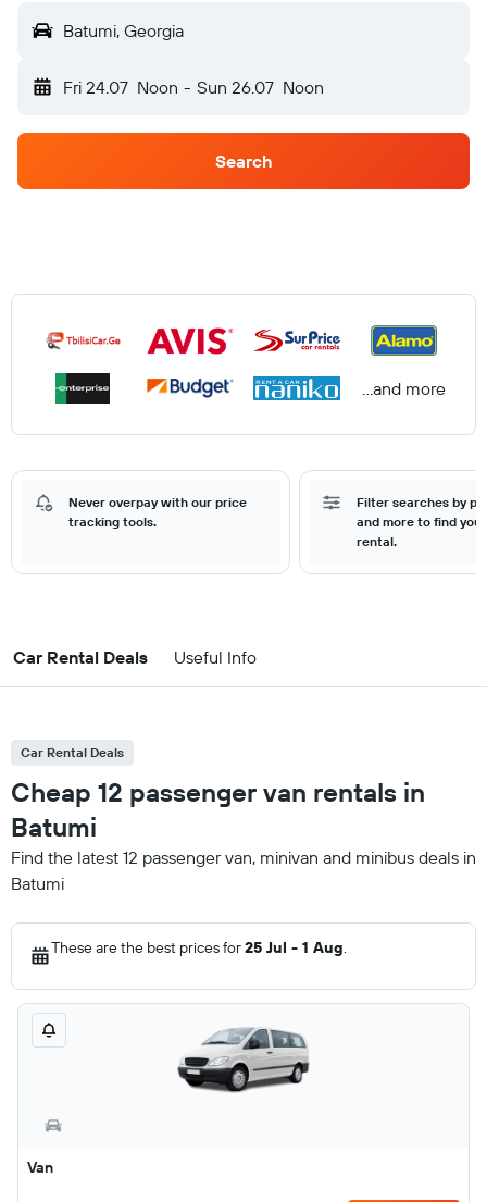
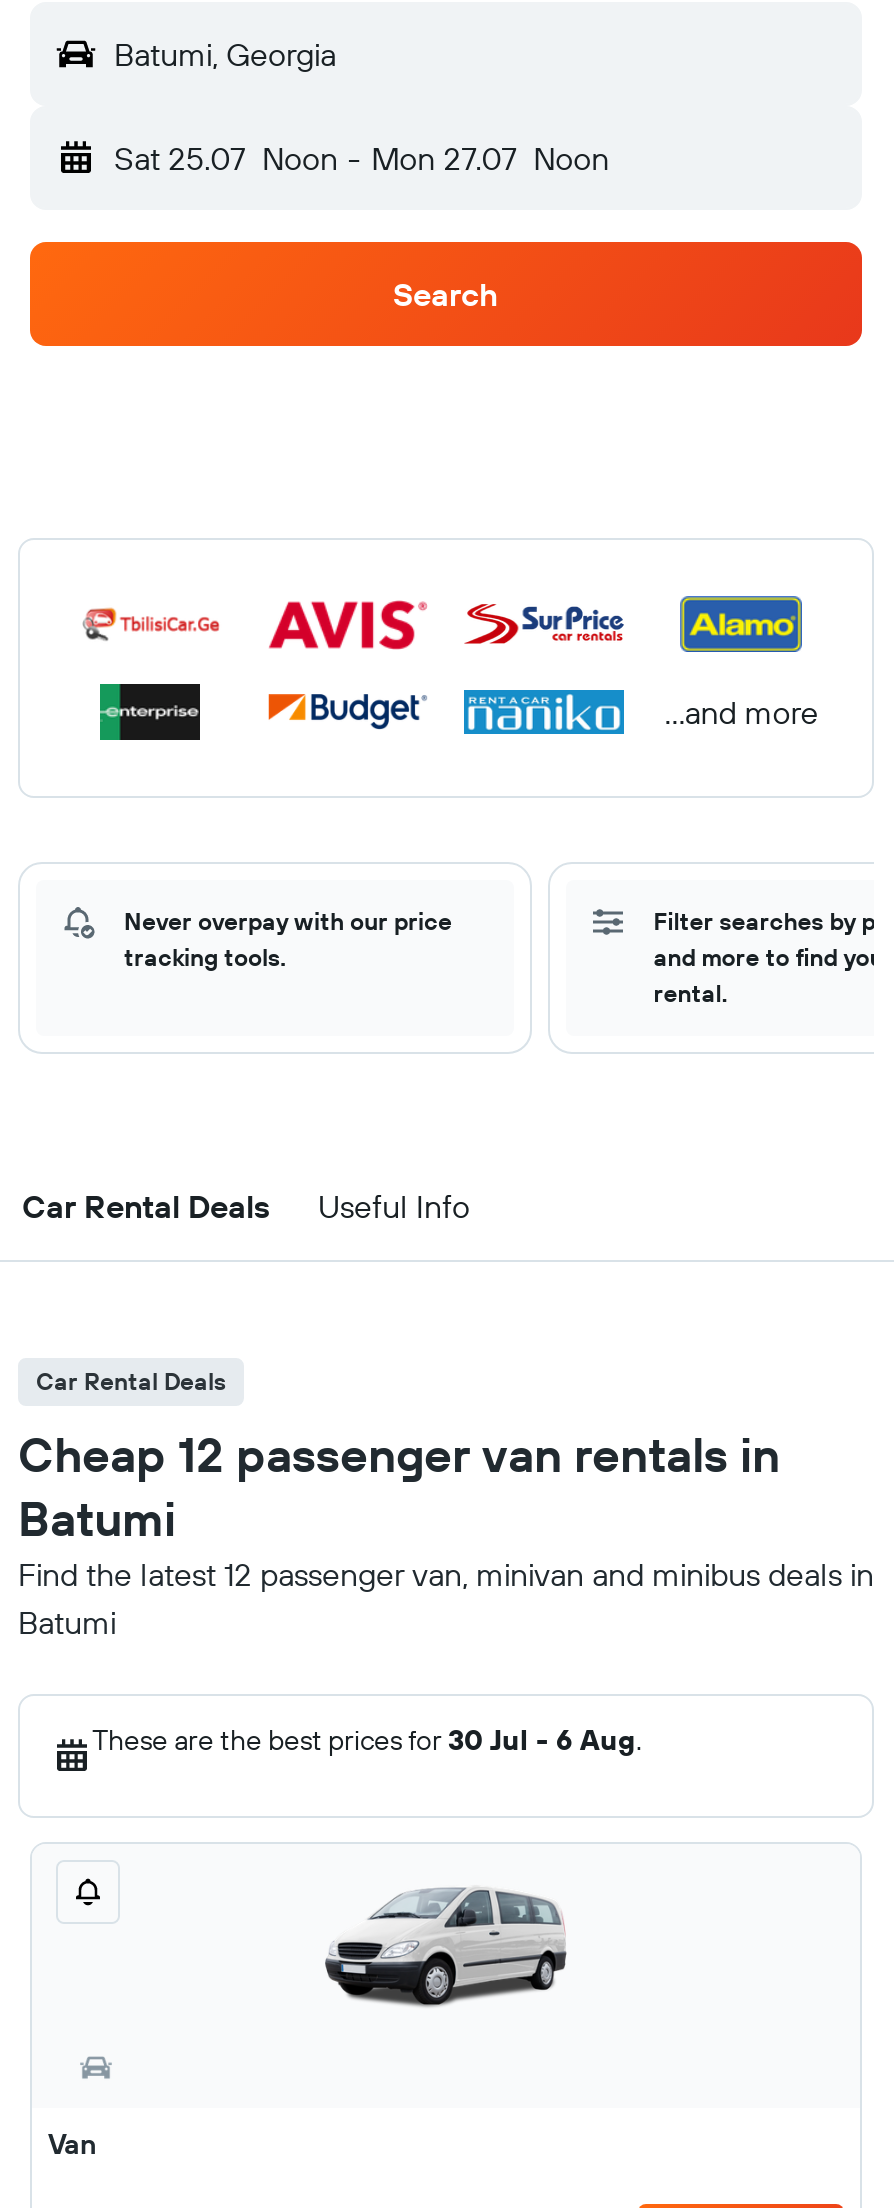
- Fri 24.07 Noon - Sun 26.07 Noon
+ Sat 25.07 Noon - Mon 27.07 Noon

- These are the best prices for 25 Jul - 1 Aug.
+ These are the best prices for 30 Jul - 6 Aug.
